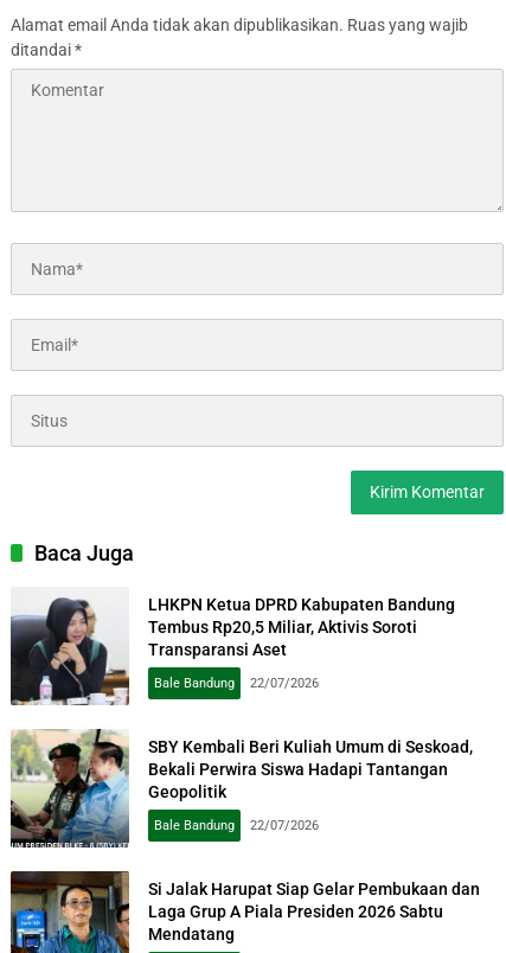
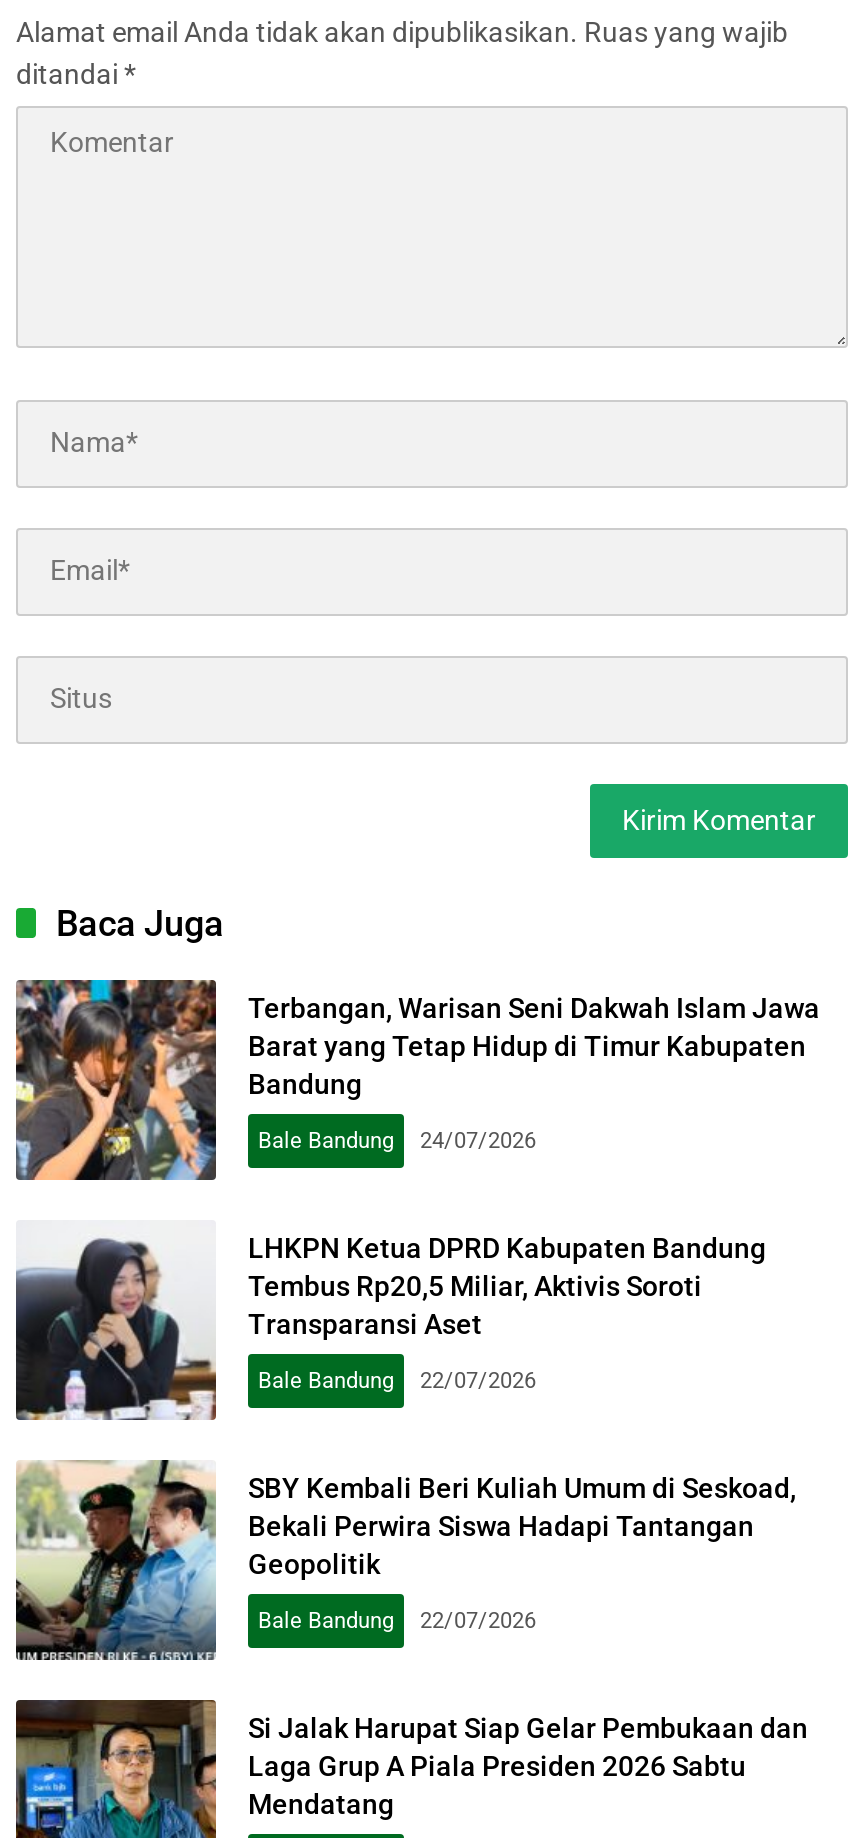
+ [image]
+ Terbangan, Warisan Seni Dakwah Islam Jawa
+ Barat yang Tetap Hidup di Timur Kabupaten
+ Bandung
+ Bale Bandung
+ 24/07/2026
